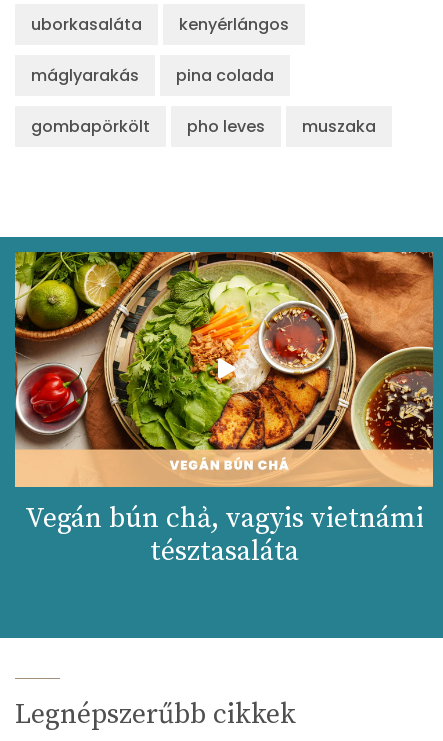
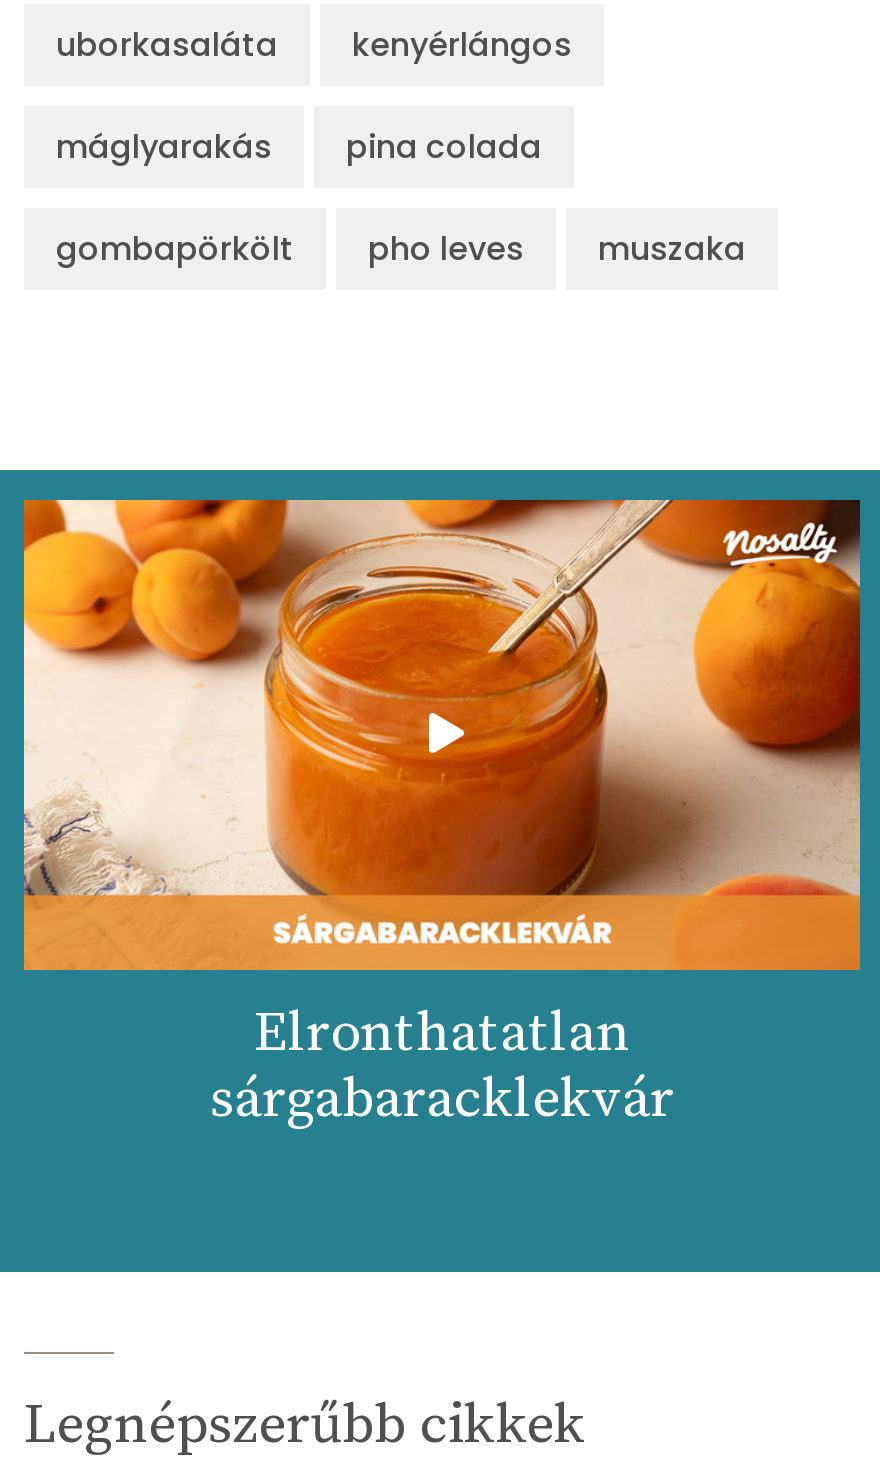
- [image]
- Vegán bún chả, vagyis vietnámi
- tésztasaláta
+ [image]
+ Elronthatatlan
+ sárgabaracklekvár
